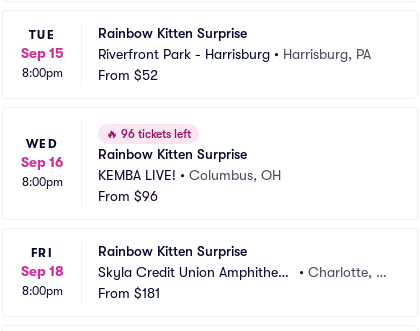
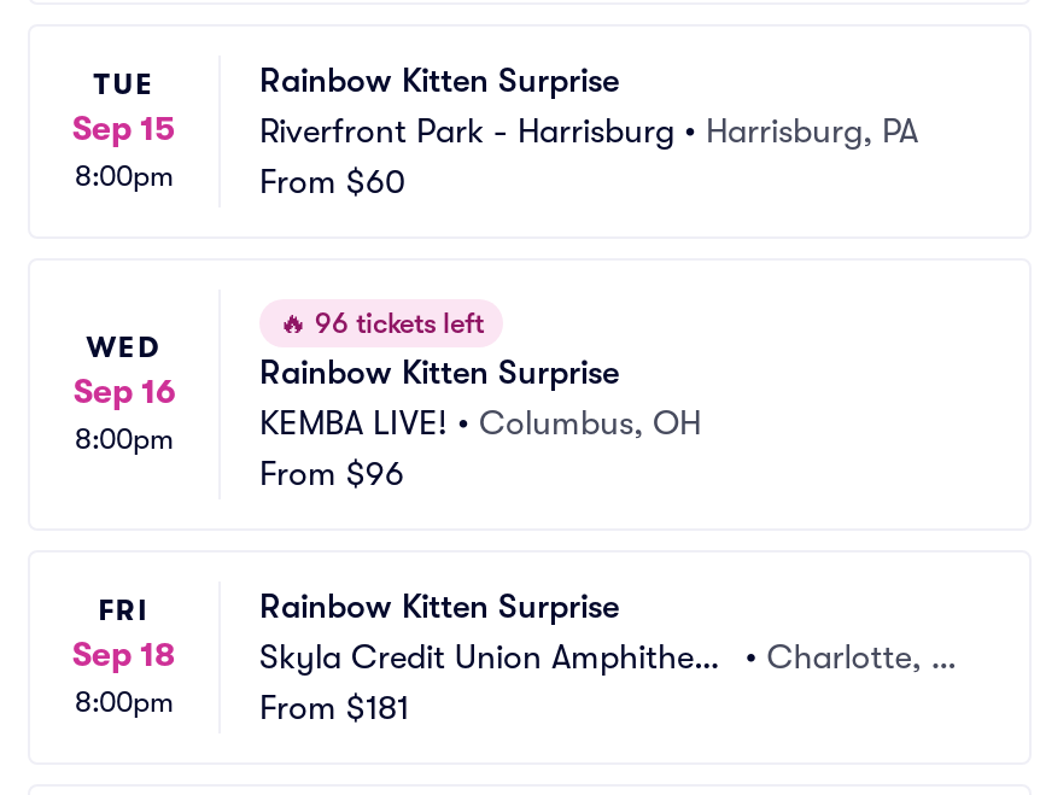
- From $52
+ From $60
